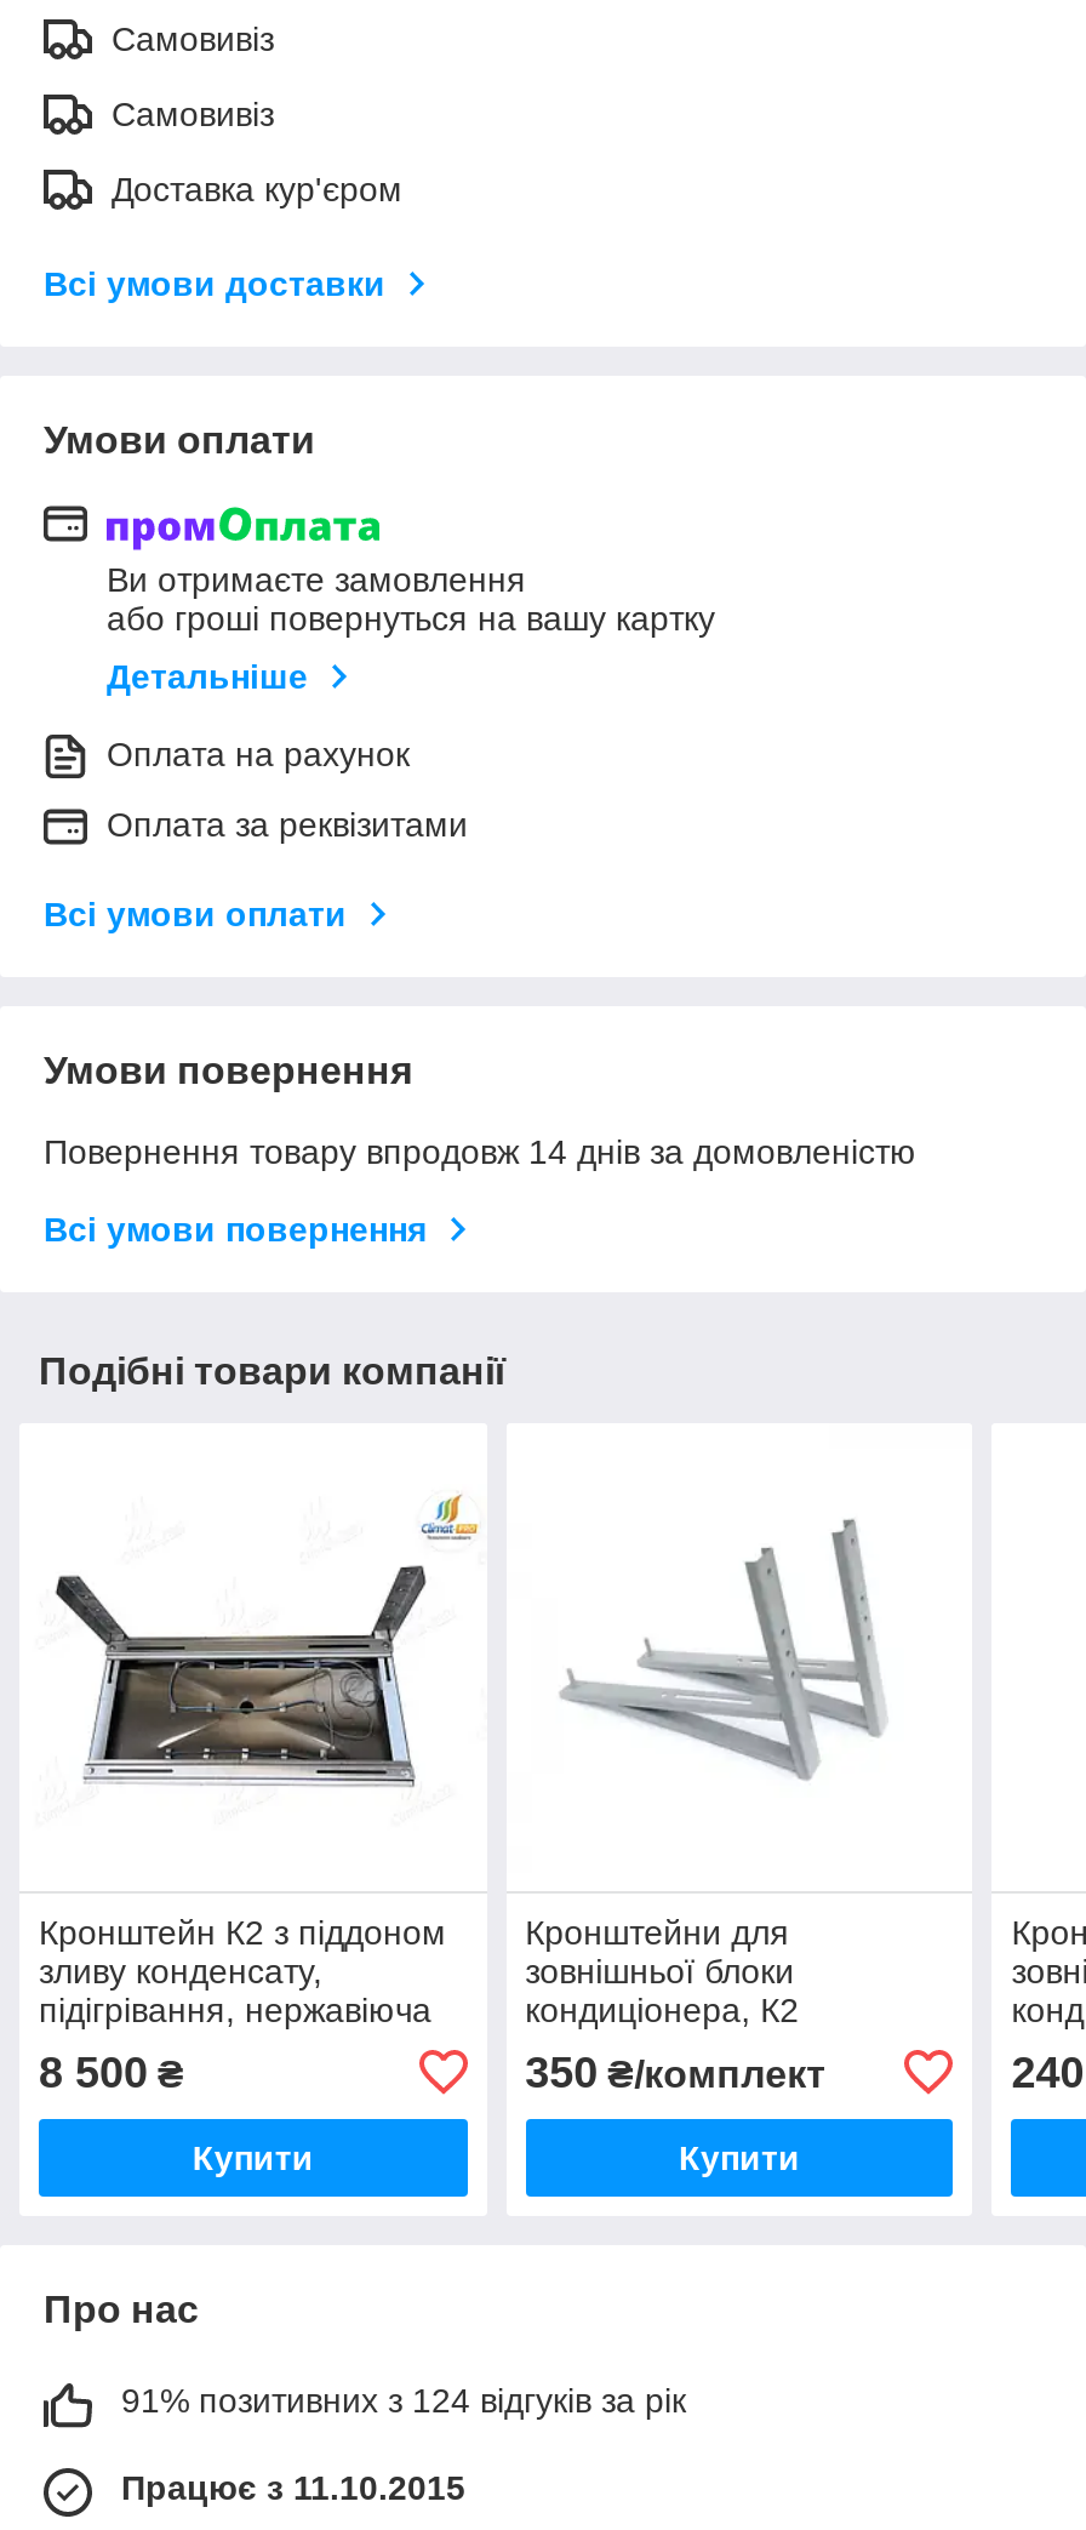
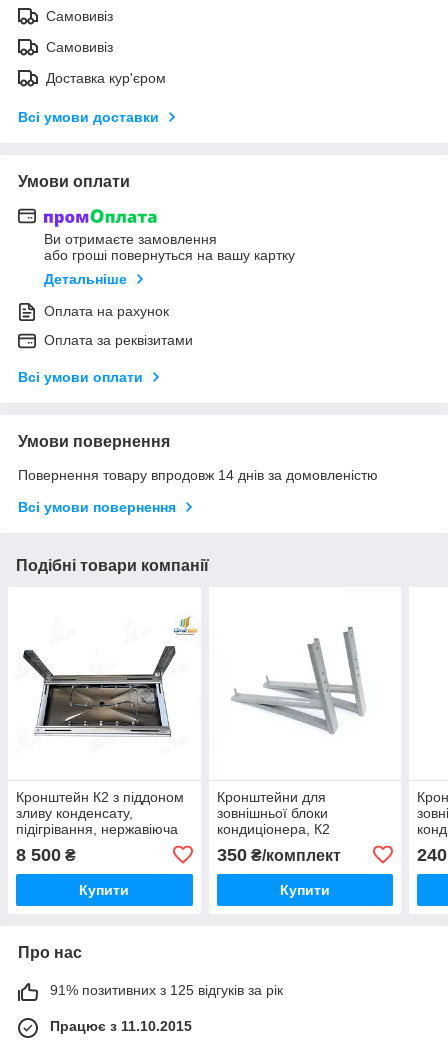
- 91% позитивних з 124 відгуків за рік
+ 91% позитивних з 125 відгуків за рік
